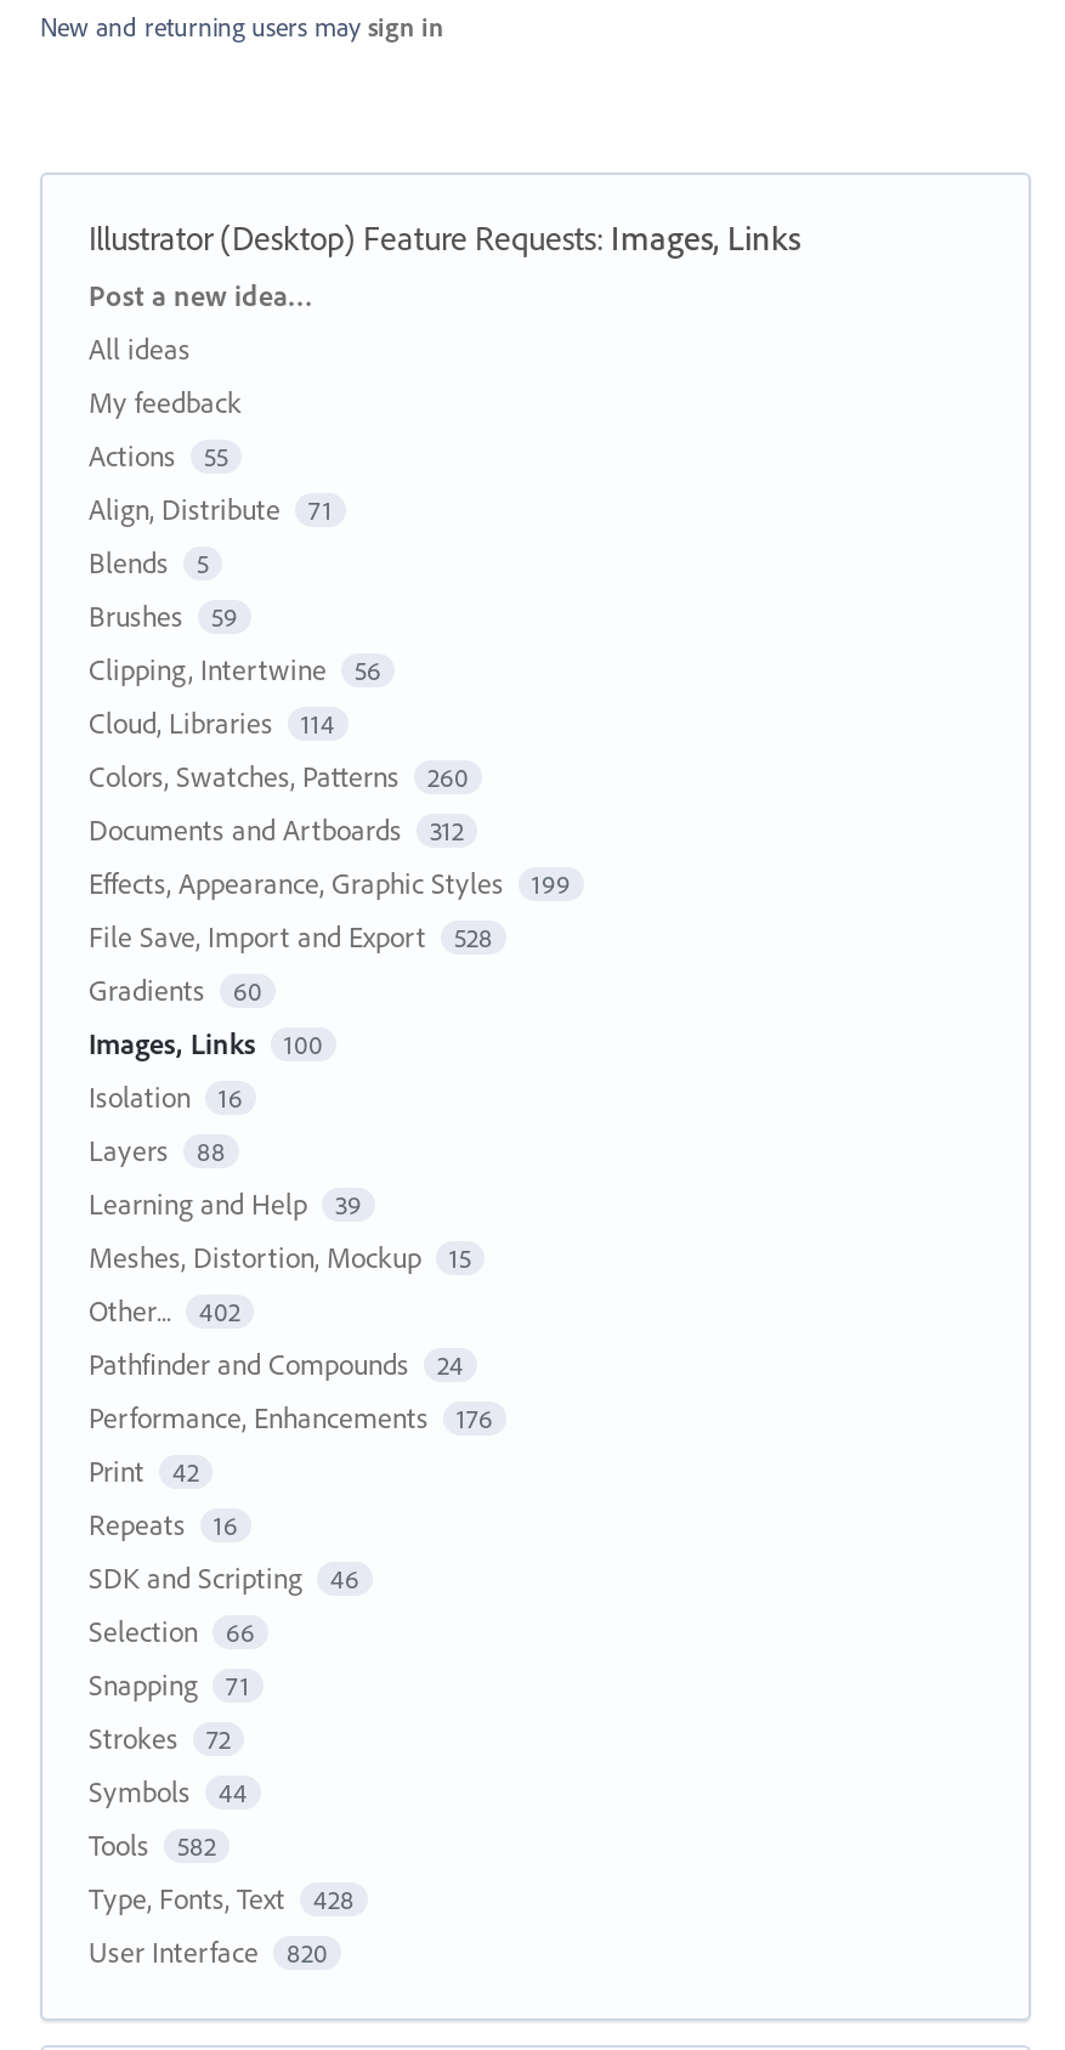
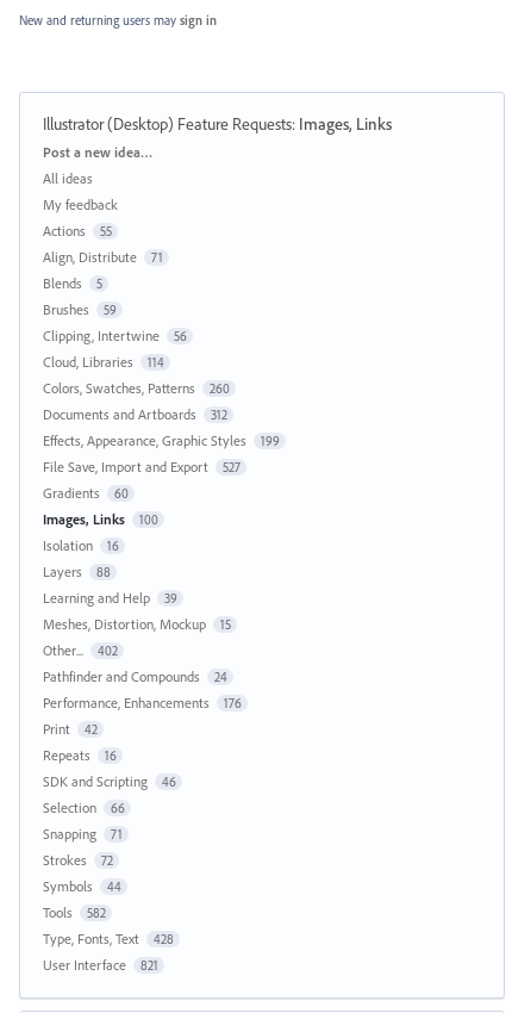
- File Save, Import and Export 528
+ File Save, Import and Export 527

- User Interface 820
+ User Interface 821
